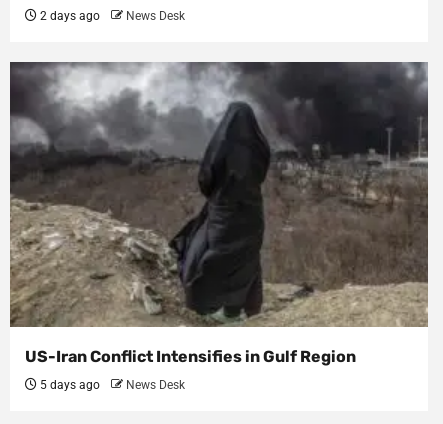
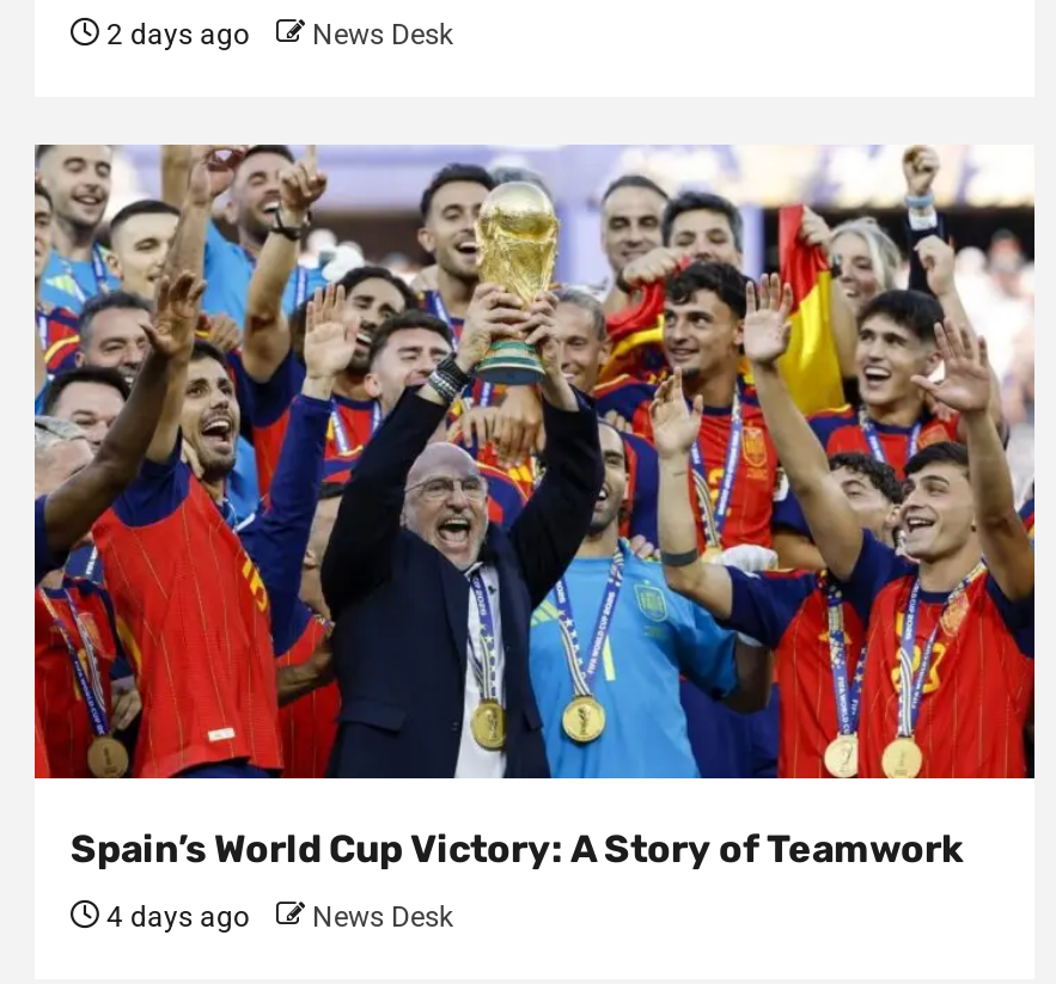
- [image]
- US-Iran Conflict Intensifies in Gulf Region
+ [image]
+ Spain’s World Cup Victory: A Story of Teamwork

- 5 days ago News Desk
+ 4 days ago News Desk
